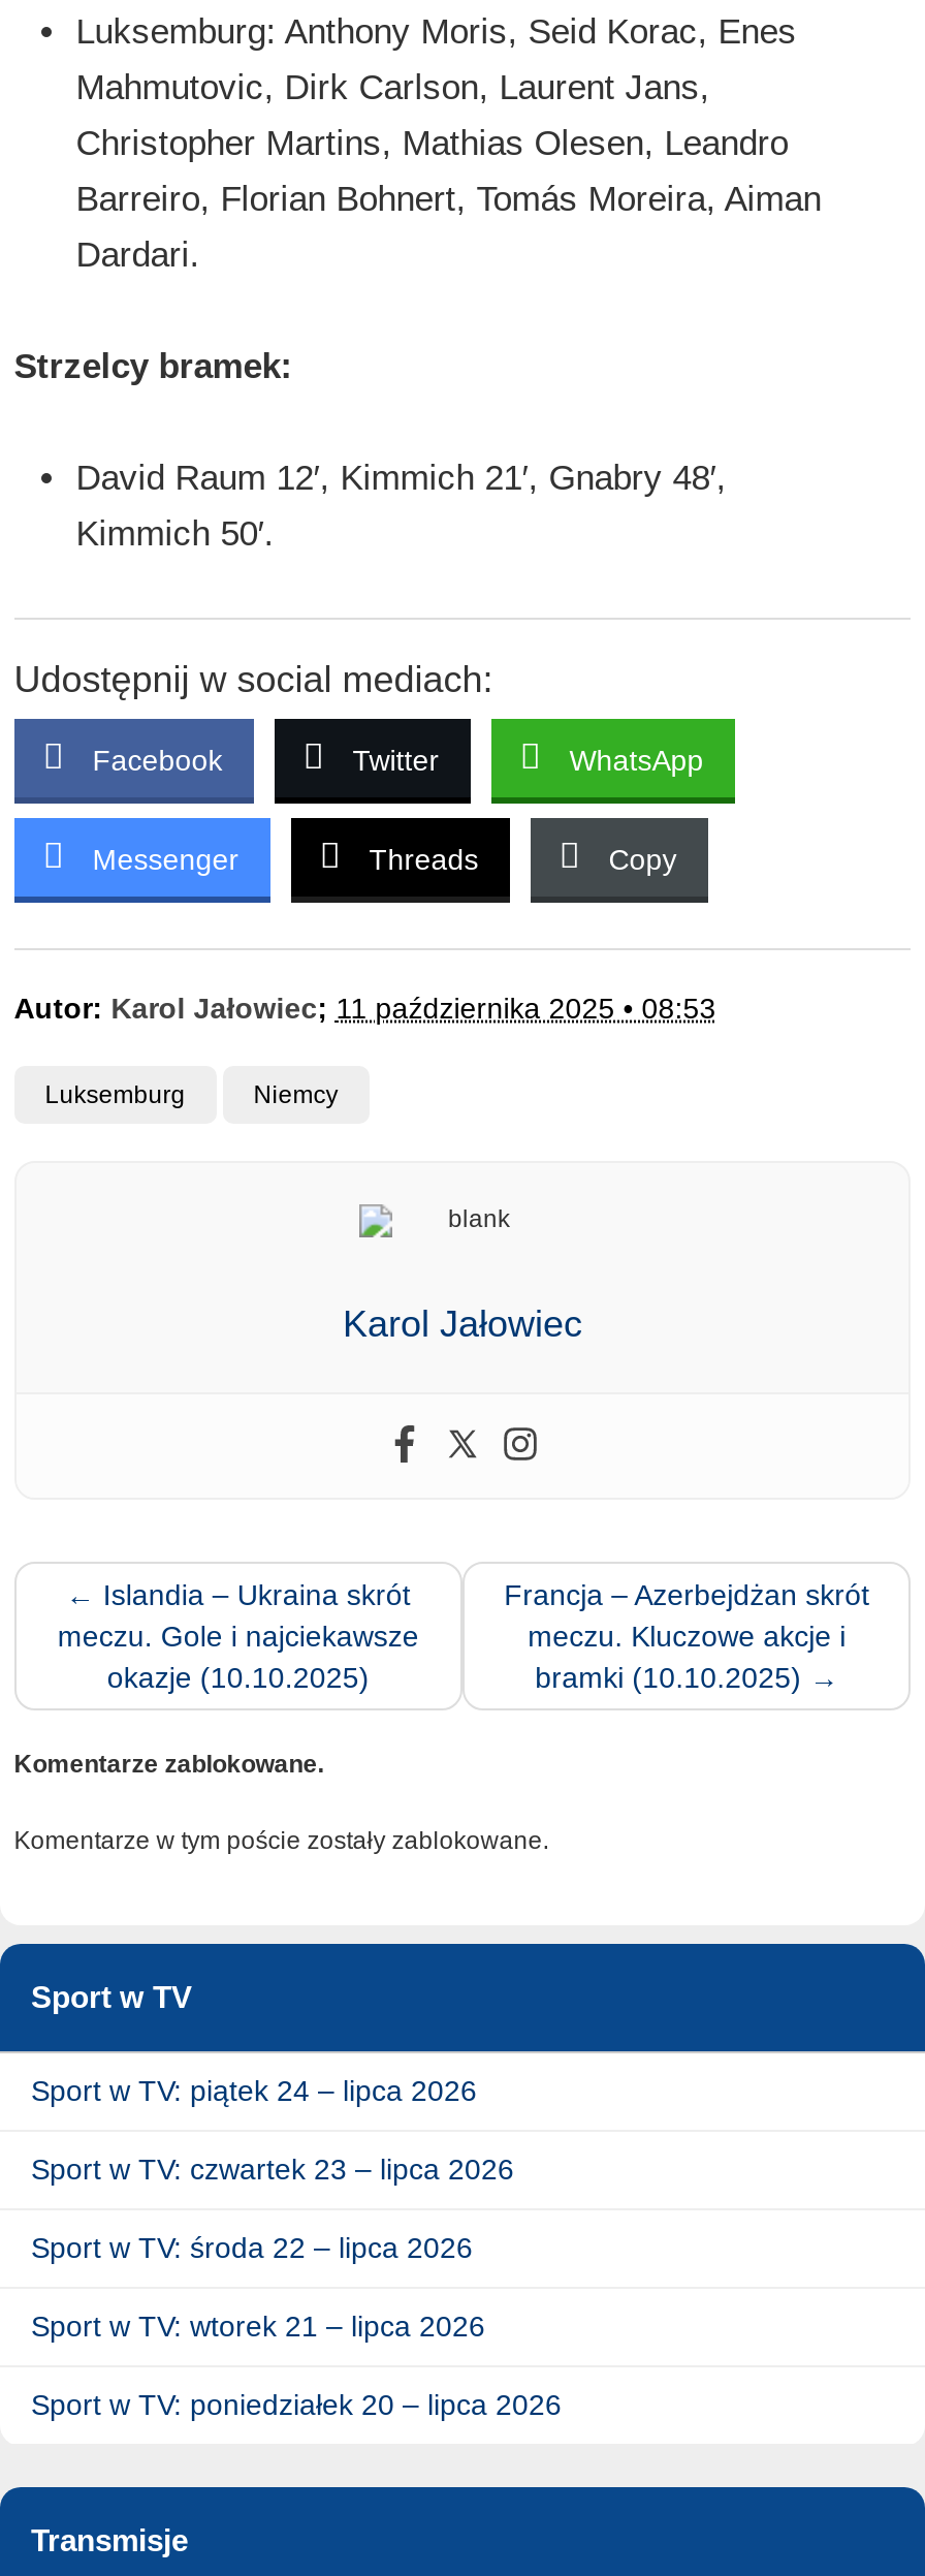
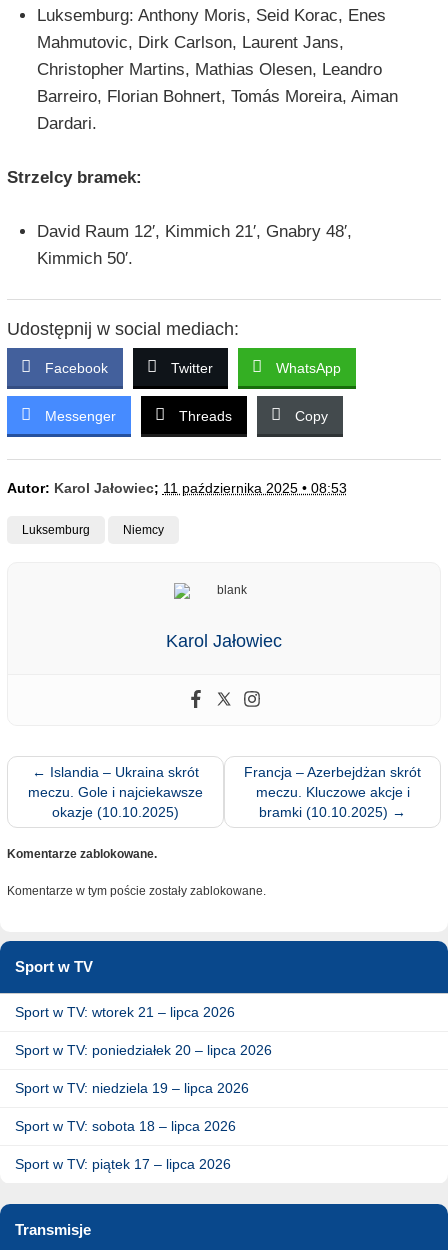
- Sport w TV: piątek 24 – lipca 2026
- Sport w TV: czwartek 23 – lipca 2026
- Sport w TV: środa 22 – lipca 2026

moved up: Sport w TV: wtorek 21 – lipca 2026 | Sport w TV: poniedziałek 20 – lipca 2026

+ Sport w TV: niedziela 19 – lipca 2026
+ Sport w TV: sobota 18 – lipca 2026
+ Sport w TV: piątek 17 – lipca 2026
